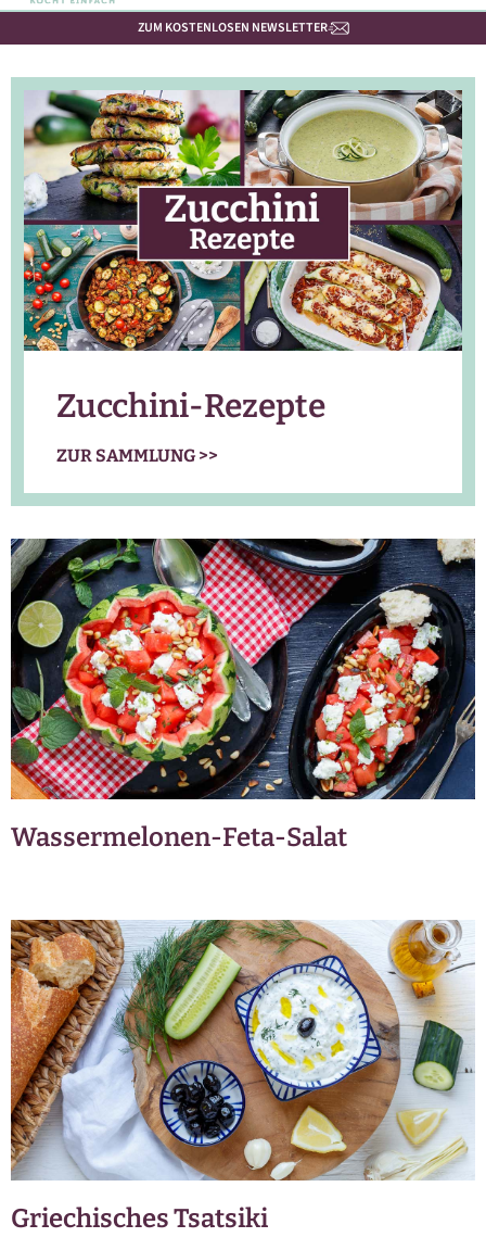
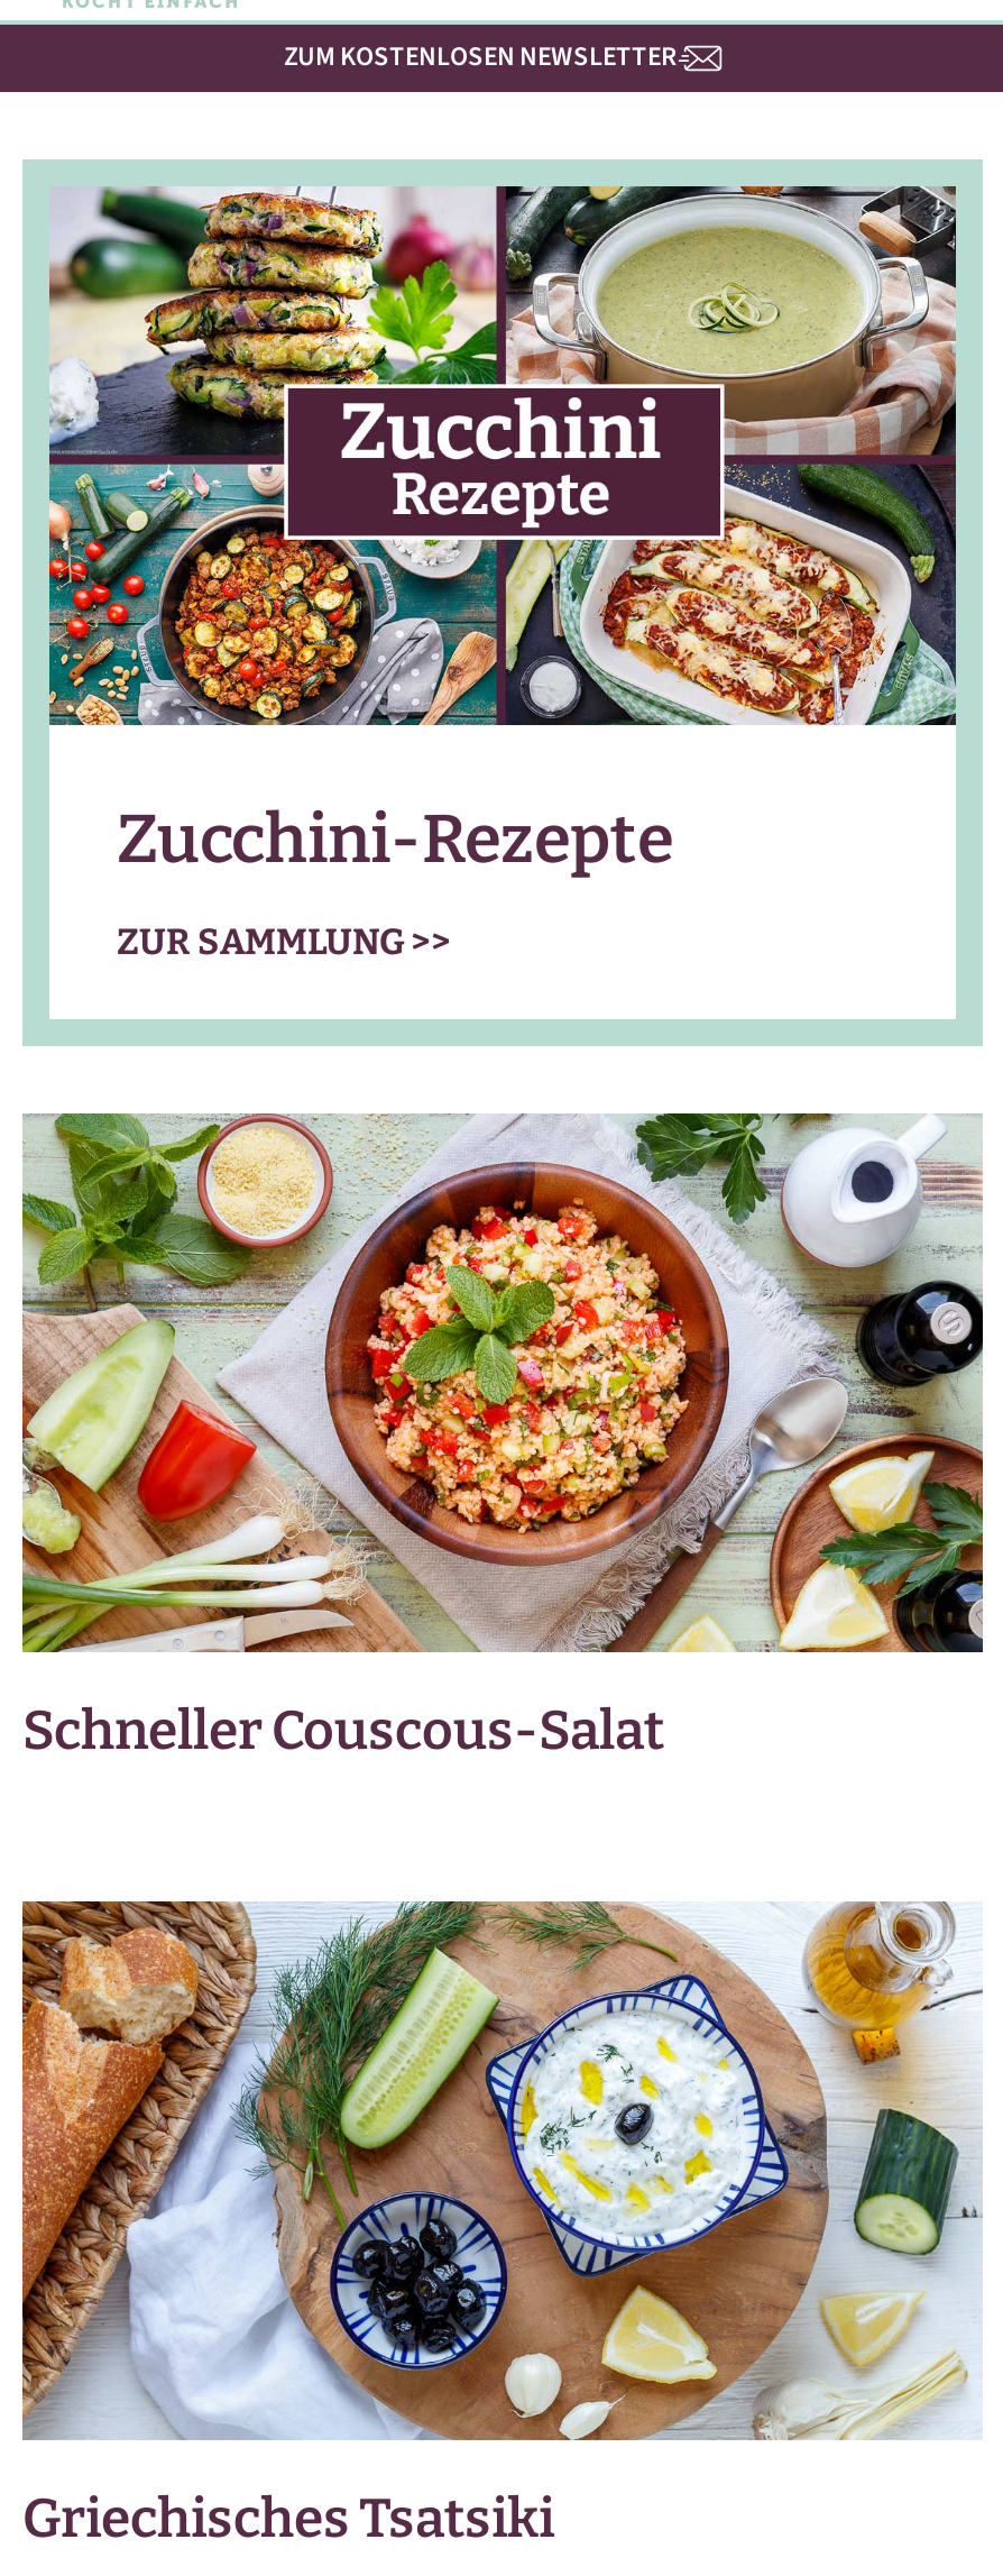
- [image]
- Wassermelonen-Feta-Salat
+ [image]
+ Schneller Couscous-Salat
